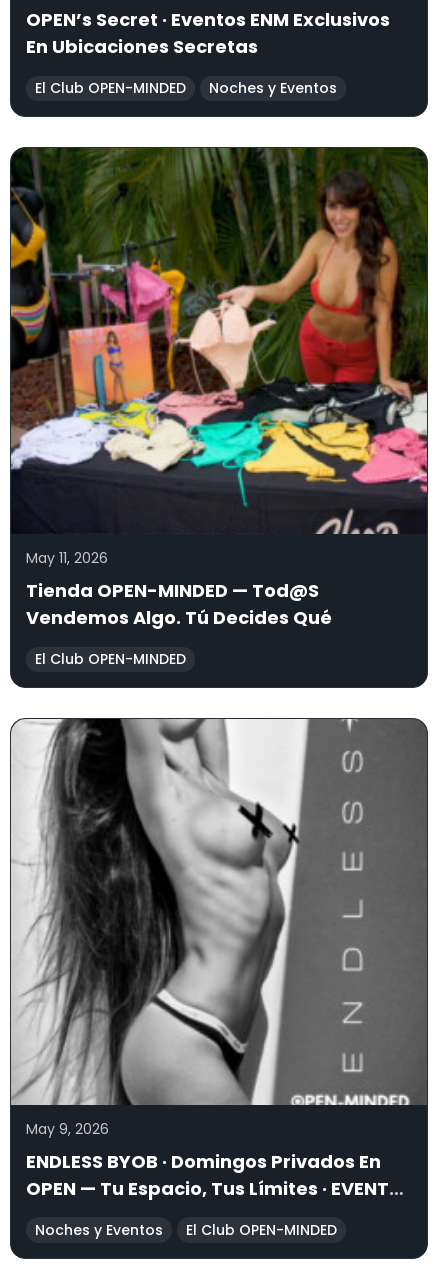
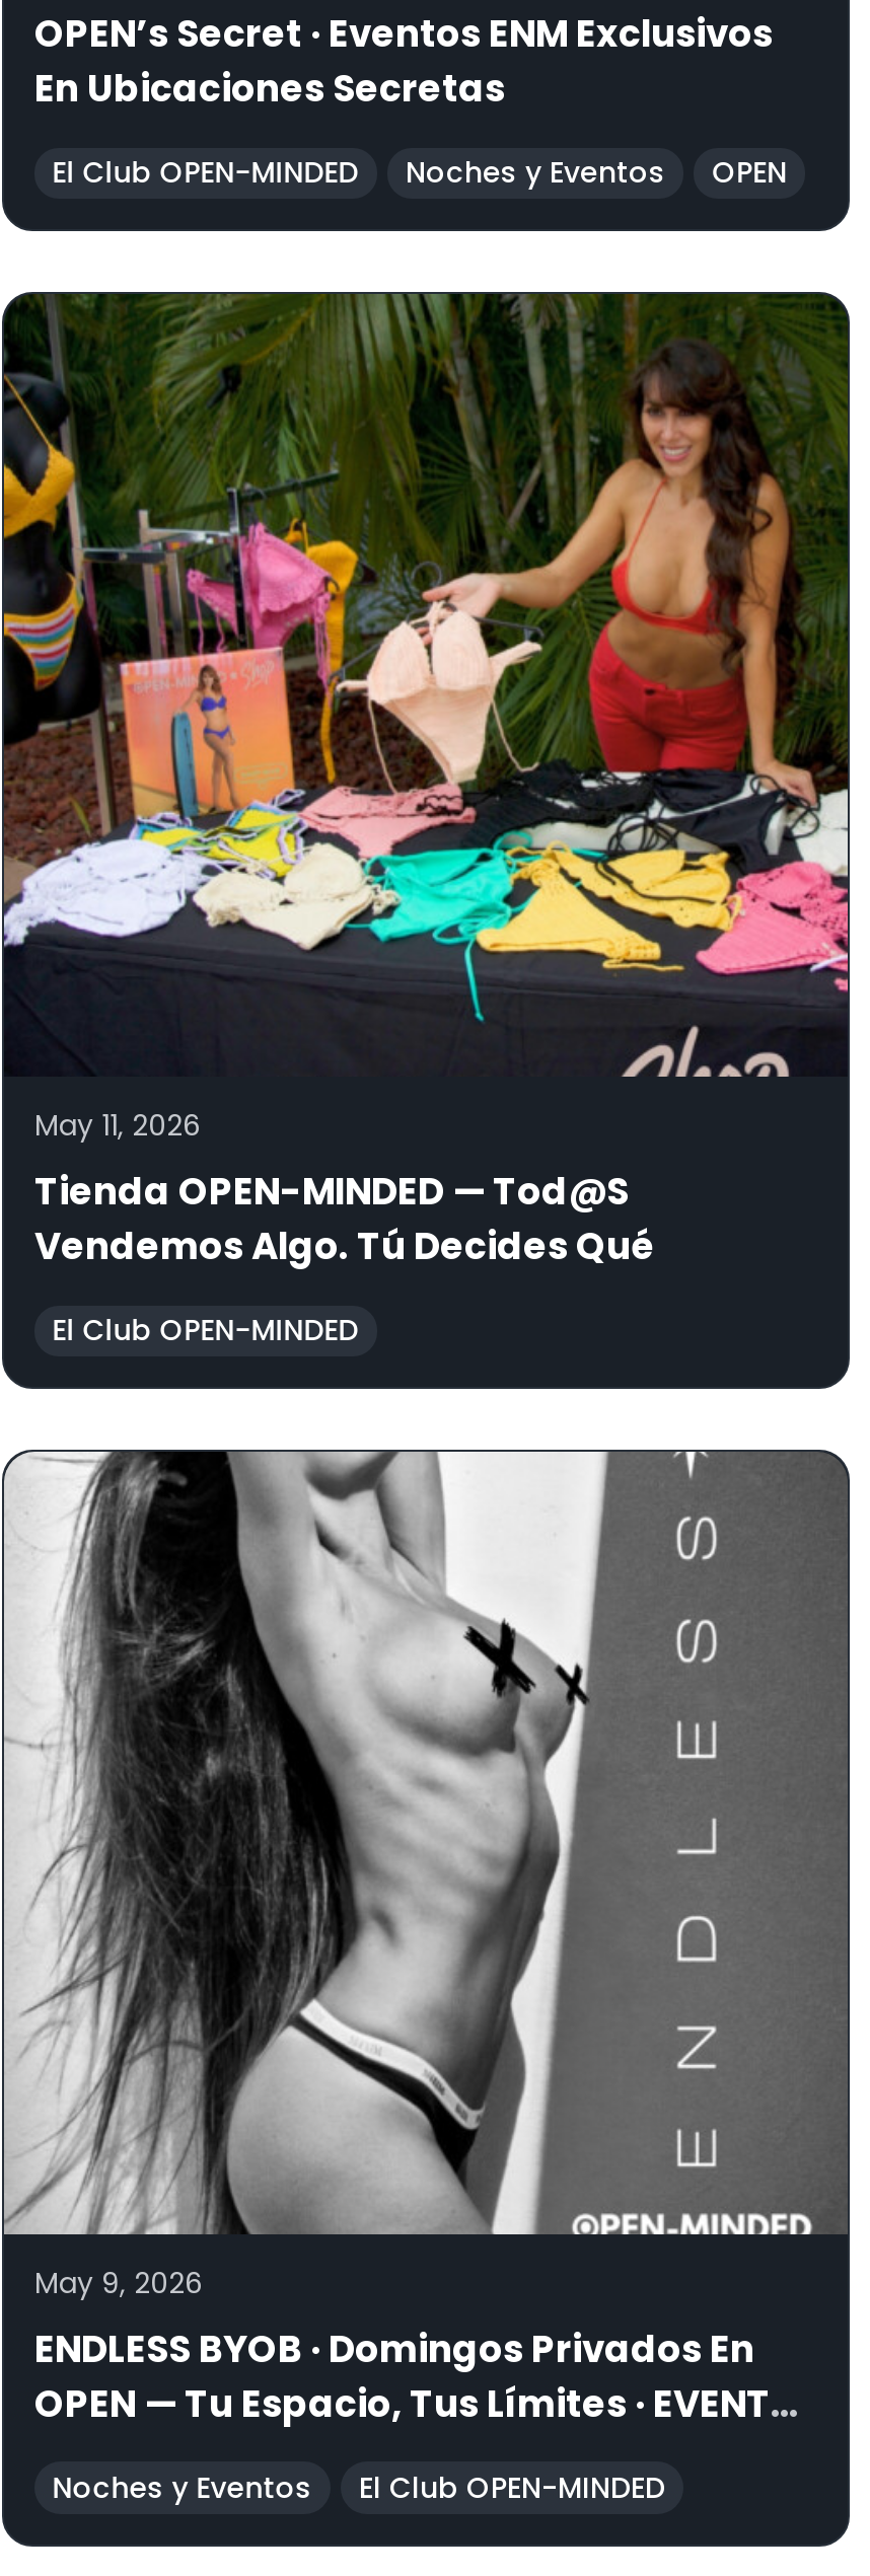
+ OPEN
